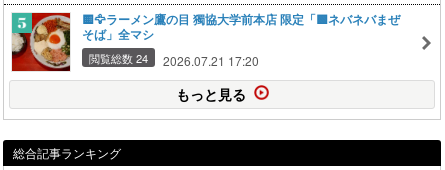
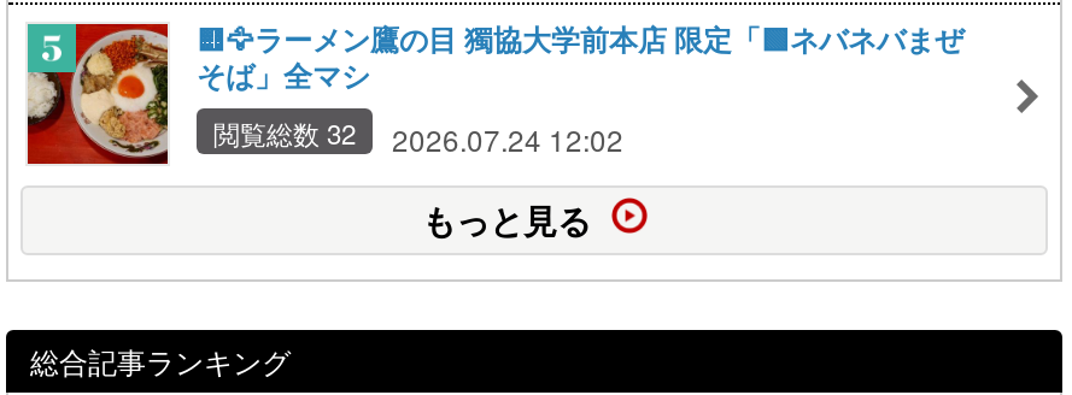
- 閲覧総数 24
+ 閲覧総数 32

- 2026.07.21 17:20
+ 2026.07.24 12:02
